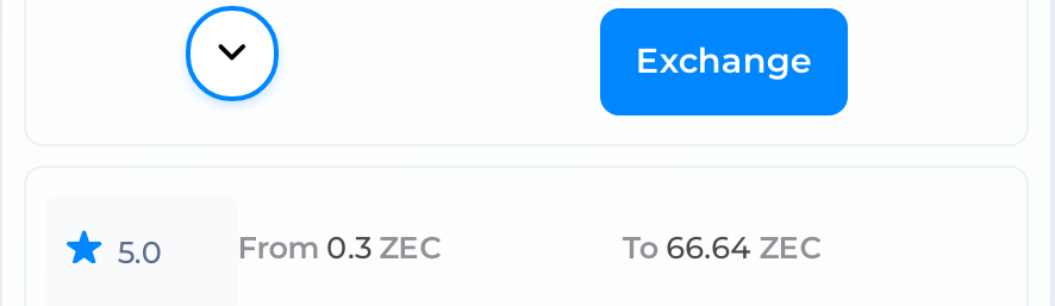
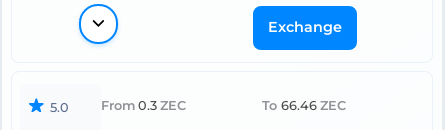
- To 66.64 ZEC
+ To 66.46 ZEC
